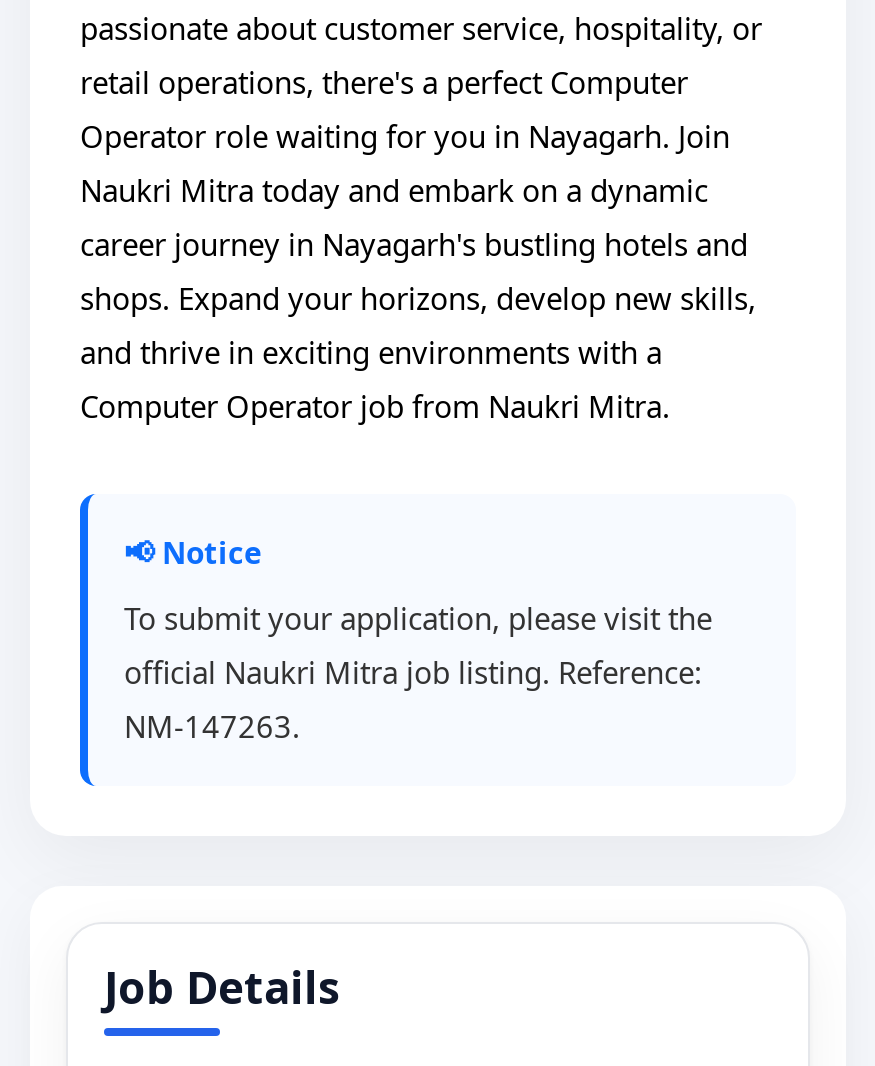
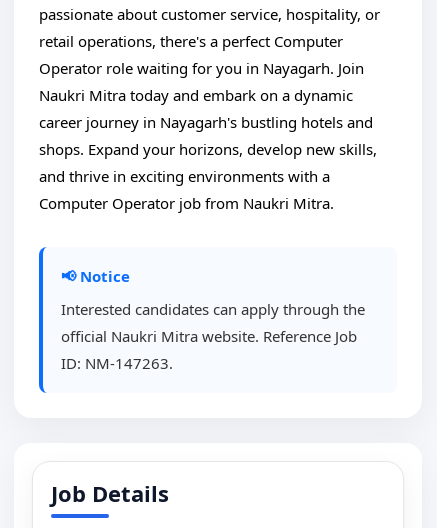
- To submit your application, please visit the
- official Naukri Mitra job listing. Reference:
- NM-147263.
+ Interested candidates can apply through the
+ official Naukri Mitra website. Reference Job
+ ID: NM-147263.
